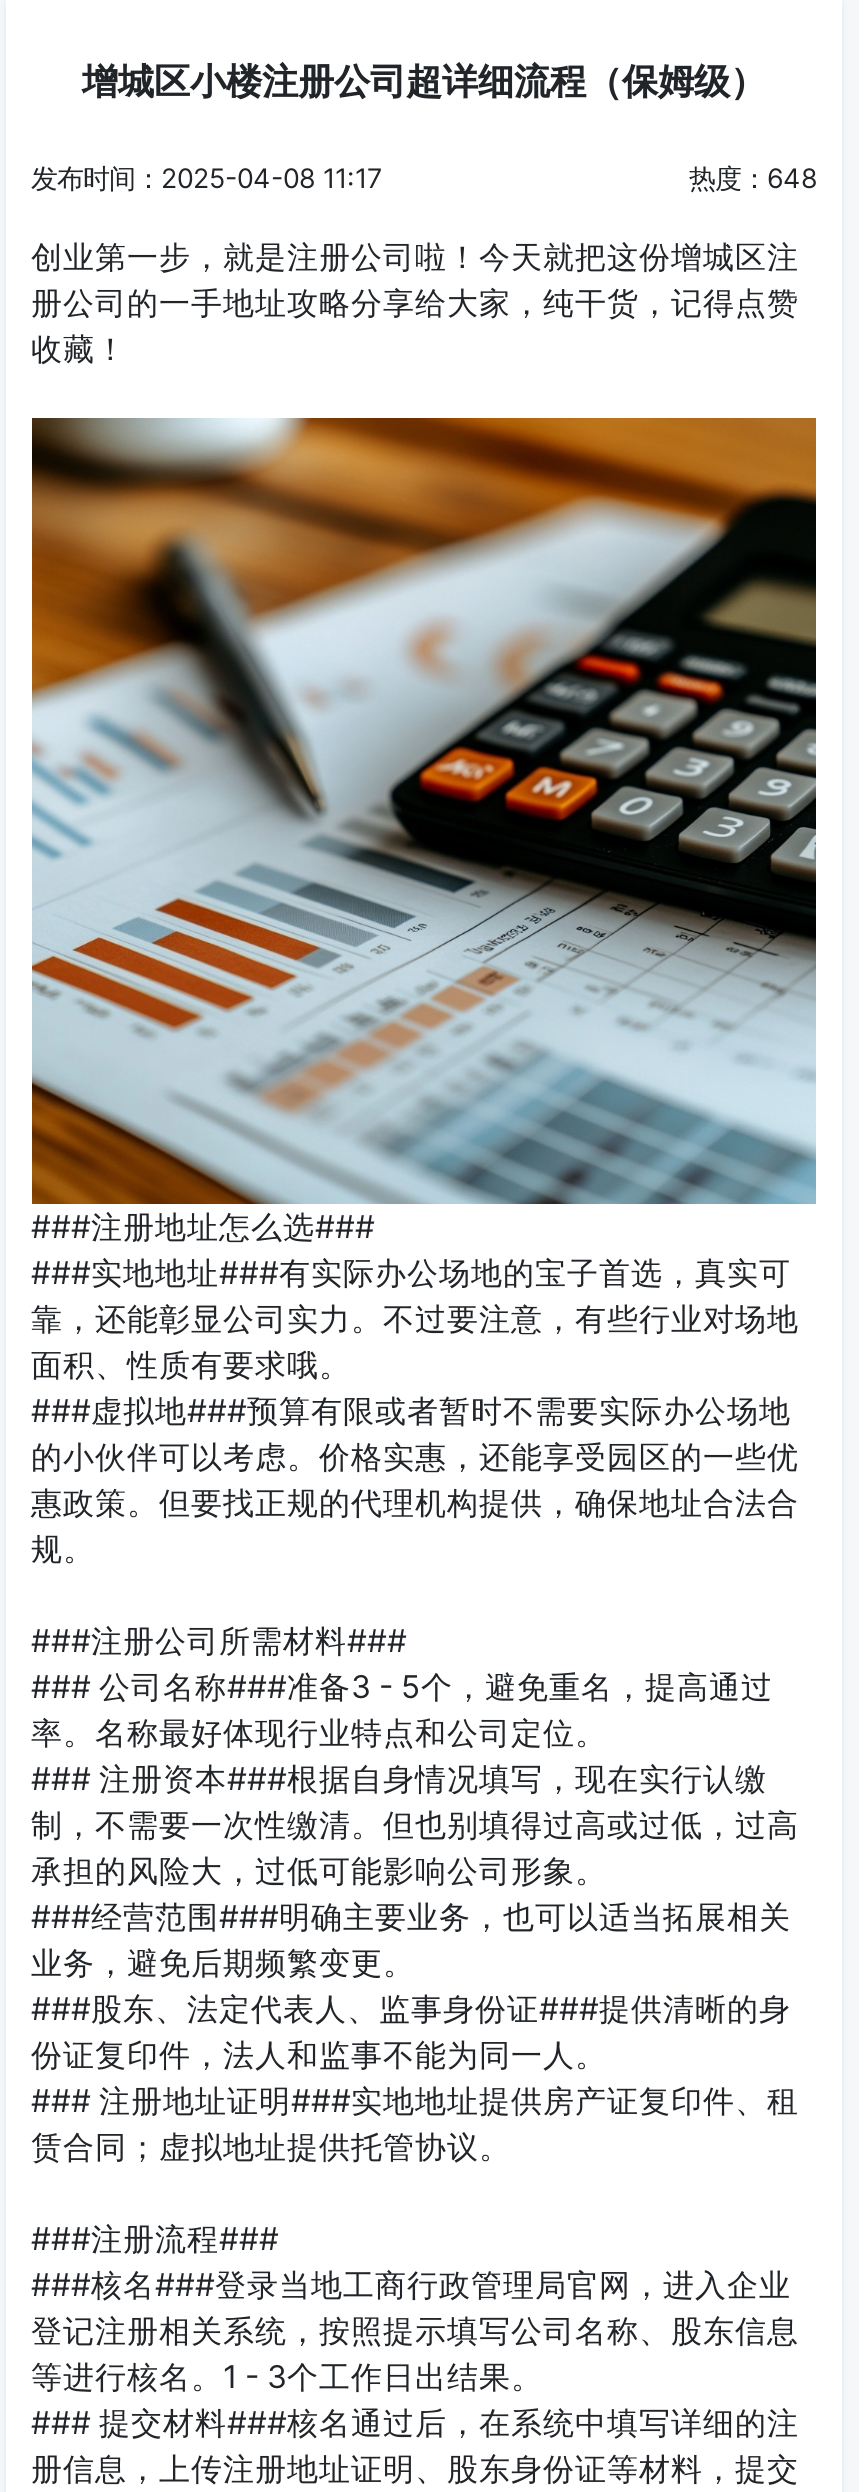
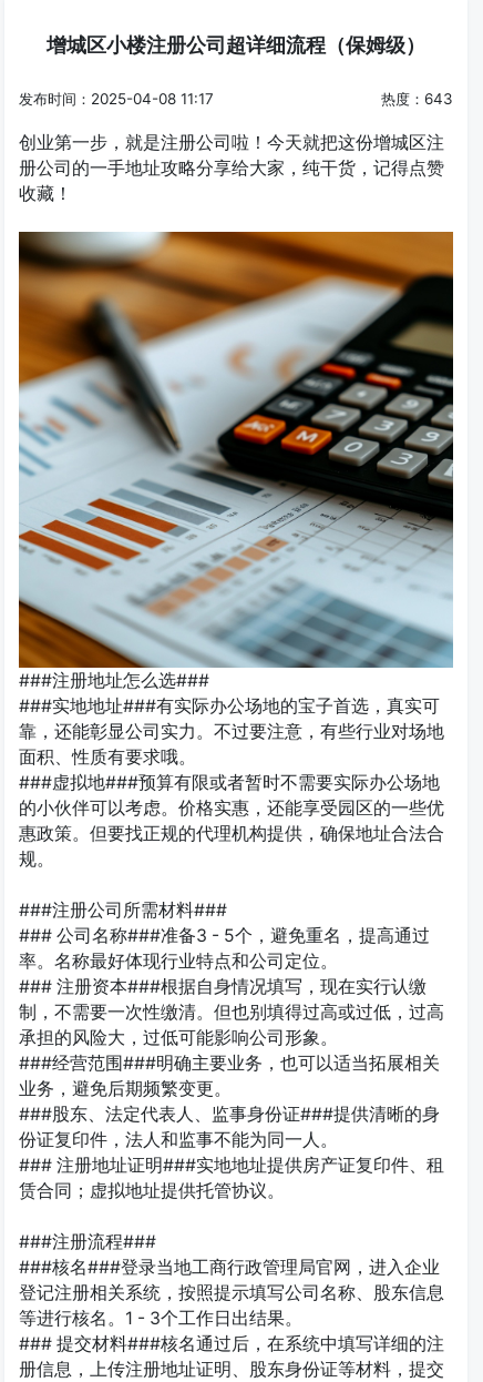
- 热度：648
+ 热度：643
